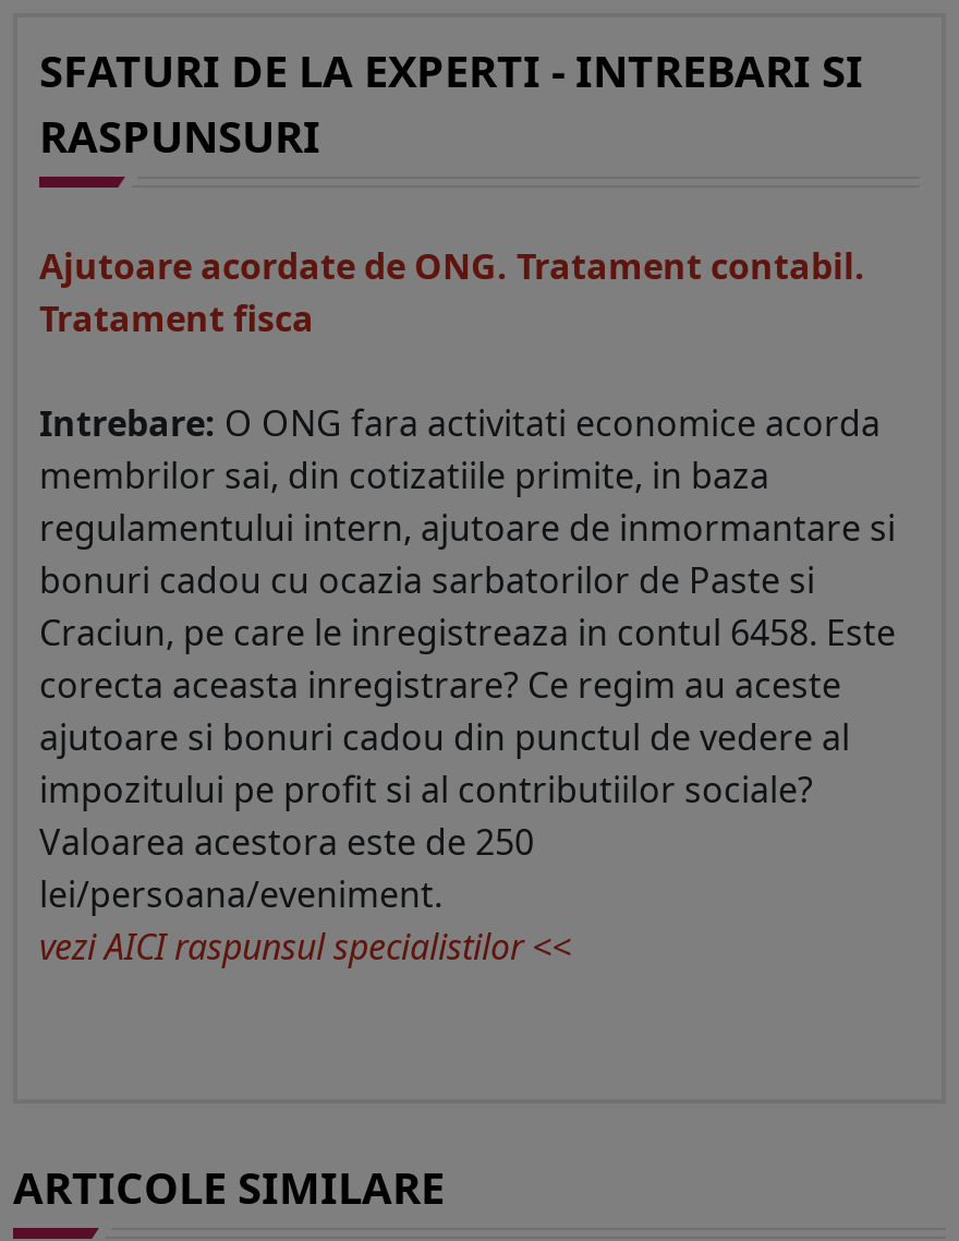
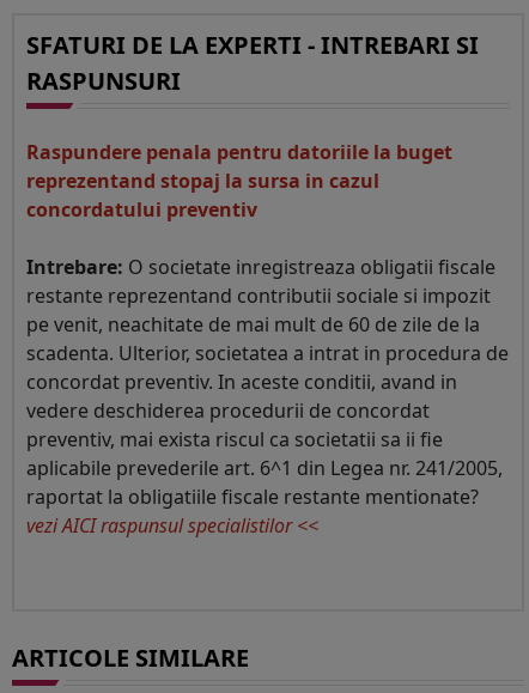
- Ajutoare acordate de ONG. Tratament contabil.
- Tratament fisca
+ Raspundere penala pentru datoriile la buget
+ reprezentand stopaj la sursa in cazul
+ concordatului preventiv

- Intrebare: O ONG fara activitati economice acorda
- membrilor sai, din cotizatiile primite, in baza
- regulamentului intern, ajutoare de inmormantare si
- bonuri cadou cu ocazia sarbatorilor de Paste si
- Craciun, pe care le inregistreaza in contul 6458. Este
- corecta aceasta inregistrare? Ce regim au aceste
- ajutoare si bonuri cadou din punctul de vedere al
- impozitului pe profit si al contributiilor sociale?
- Valoarea acestora este de 250
- lei/persoana/eveniment.
+ Intrebare: O societate inregistreaza obligatii fiscale
+ restante reprezentand contributii sociale si impozit
+ pe venit, neachitate de mai mult de 60 de zile de la
+ scadenta. Ulterior, societatea a intrat in procedura de
+ concordat preventiv. In aceste conditii, avand in
+ vedere deschiderea procedurii de concordat
+ preventiv, mai exista riscul ca societatii sa ii fie
+ aplicabile prevederile art. 6^1 din Legea nr. 241/2005,
+ raportat la obligatiile fiscale restante mentionate?
